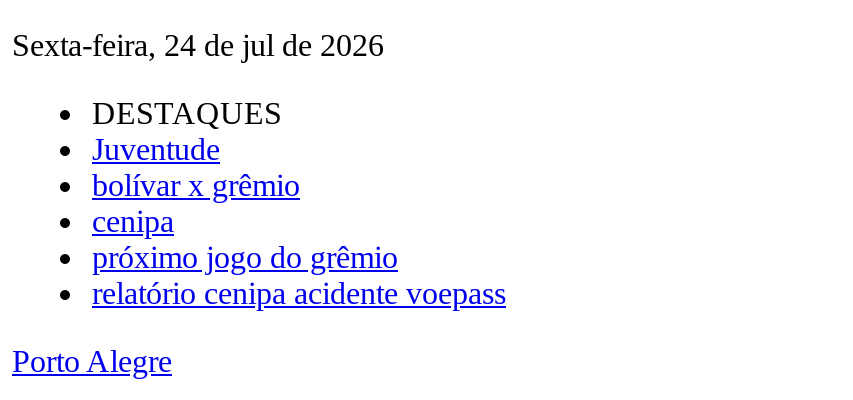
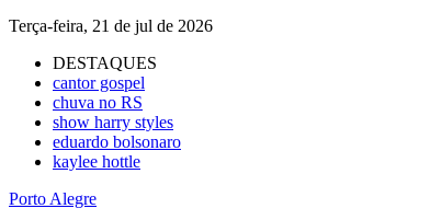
- Sexta-feira, 24 de jul de 2026
+ Terça-feira, 21 de jul de 2026

- Juventude
- bolívar x grêmio
- cenipa
- próximo jogo do grêmio
- relatório cenipa acidente voepass
+ cantor gospel
+ chuva no RS
+ show harry styles
+ eduardo bolsonaro
+ kaylee hottle
